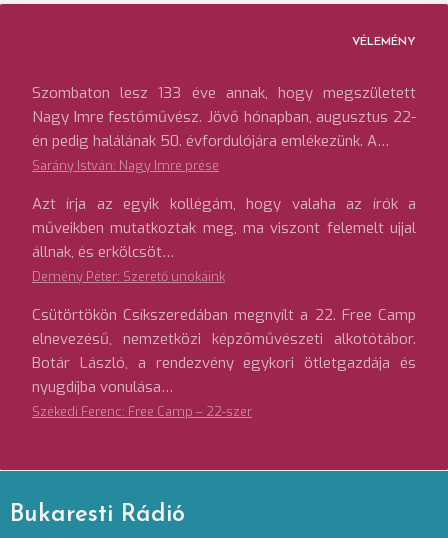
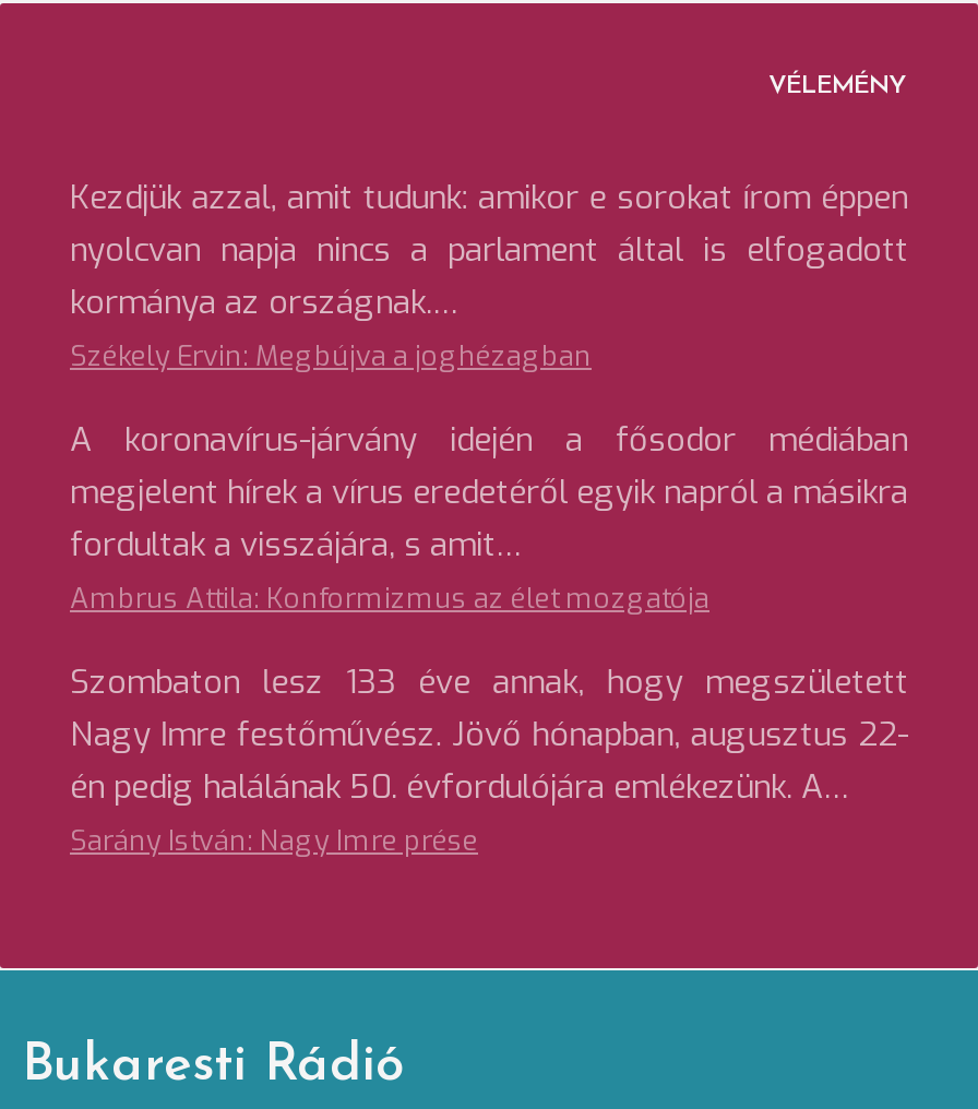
+ Kezdjük azzal, amit tudunk: amikor e sorokat írom éppen
+ nyolcvan napja nincs a parlament által is elfogadott
+ kormánya az országnak.…
+ Székely Ervin: Megbújva a joghézagban
+ A koronavírus-járvány idején a fősodor médiában
+ megjelent hírek a vírus eredetéről egyik napról a másikra
+ fordultak a visszájára, s amit…
+ Ambrus Attila: Konformizmus az élet mozgatója

moved down: Szombaton lesz 133 éve annak, hogy megszületett | Nagy Imre festőművész. Jövő hónapban, augusztus 22- | én pedig halálának 50. évfordulójára emlékezünk. A… | Sarány István: Nagy Imre prése

- Azt írja az egyik kollégám, hogy valaha az írók a
- műveikben mutatkoztak meg, ma viszont felemelt ujjal
- állnak, és erkölcsöt…
- Demény Péter: Szerető unokáink
- Csütörtökön Csíkszeredában megnyílt a 22. Free Camp
- elnevezésű, nemzetközi képzőművészeti alkotótábor.
- Botár László, a rendezvény egykori ötletgazdája és
- nyugdíjba vonulása…
- Székedi Ferenc: Free Camp – 22-szer
